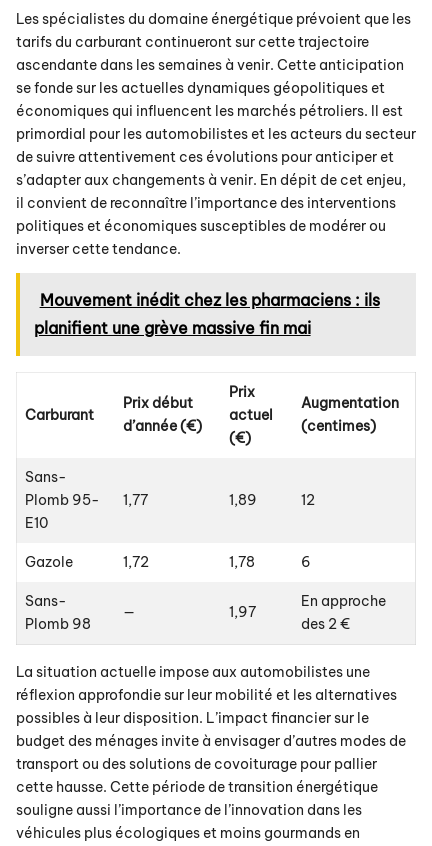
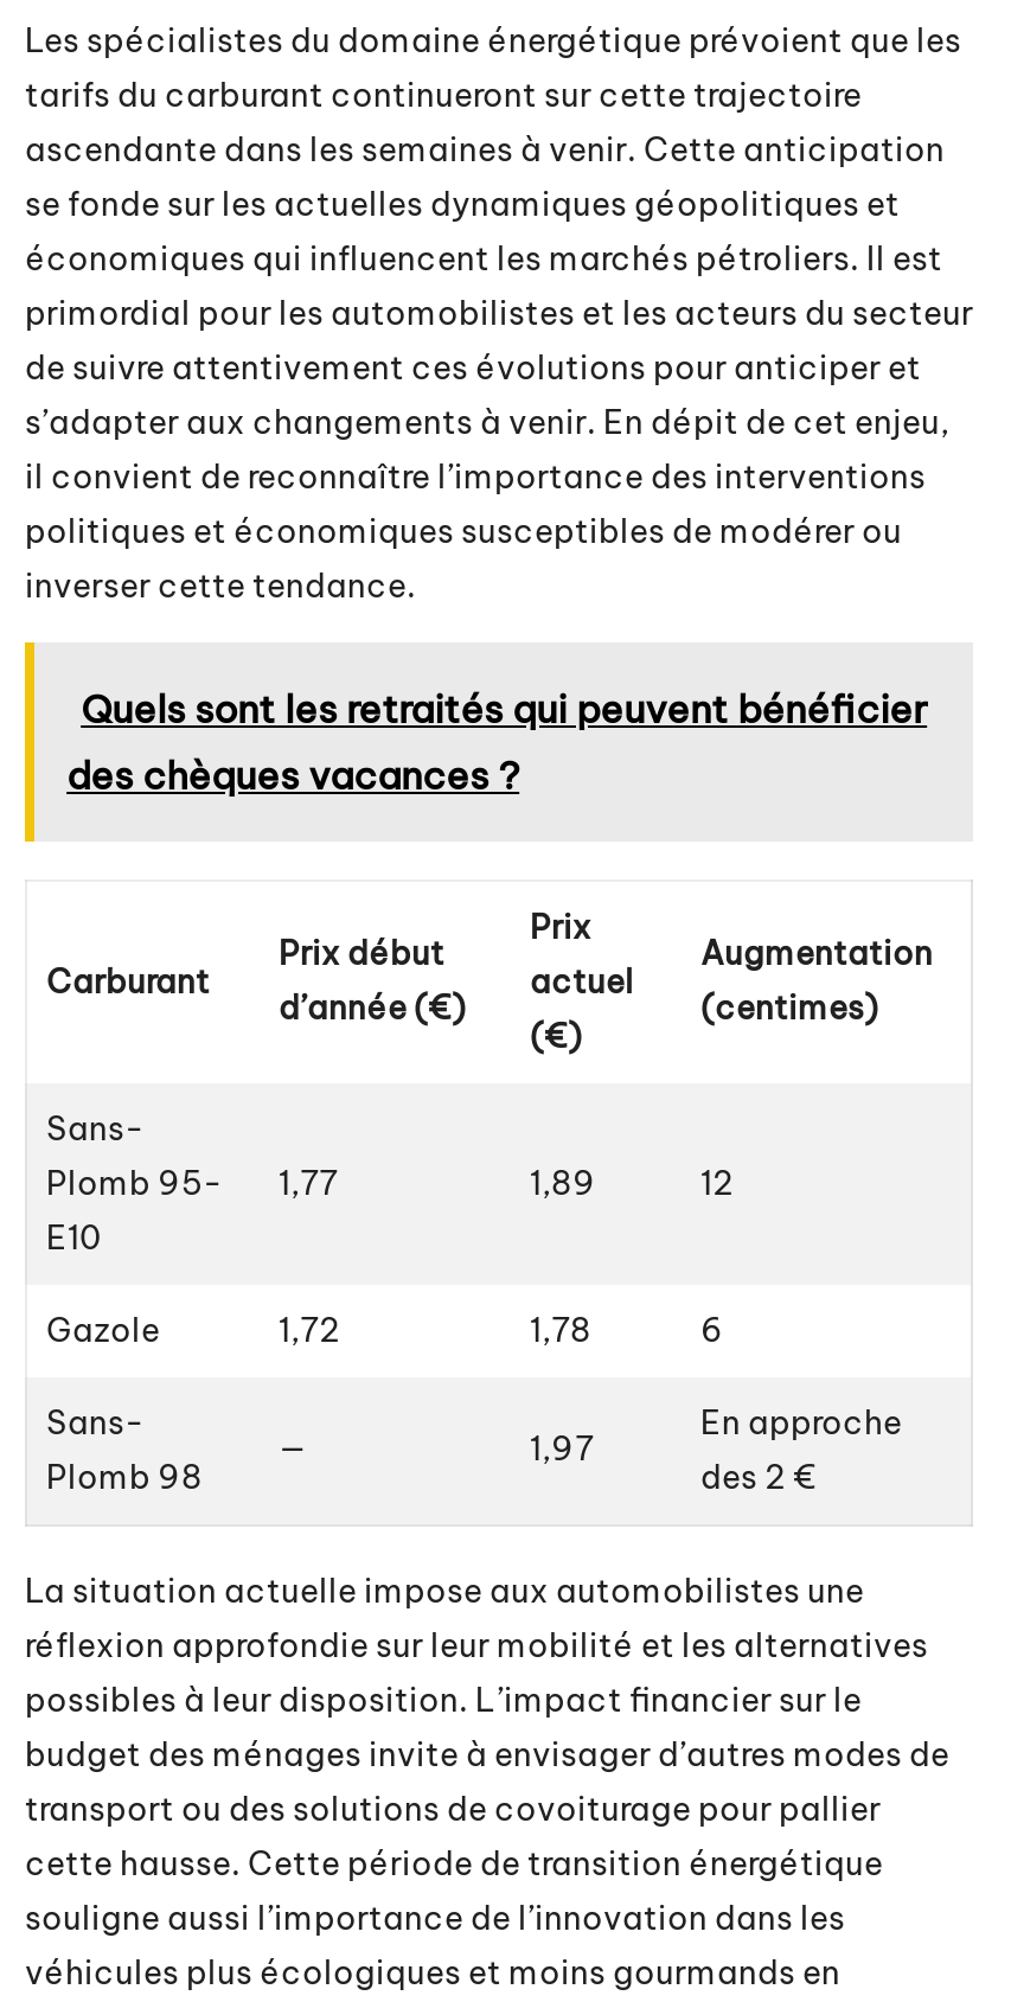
- Mouvement inédit chez les pharmaciens : ils
- planifient une grève massive fin mai
+ Quels sont les retraités qui peuvent bénéficier
+ des chèques vacances ?
